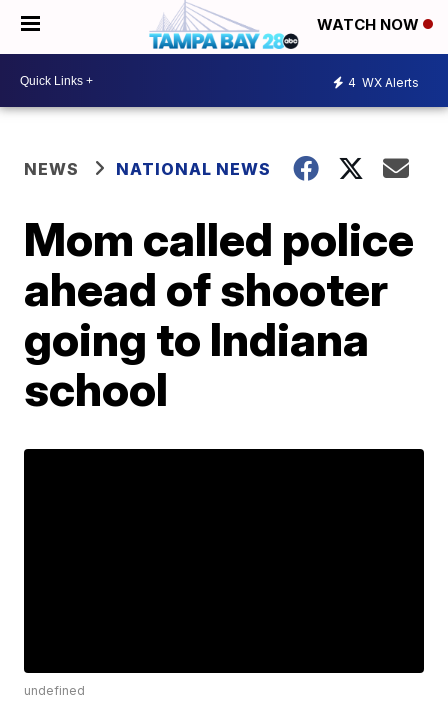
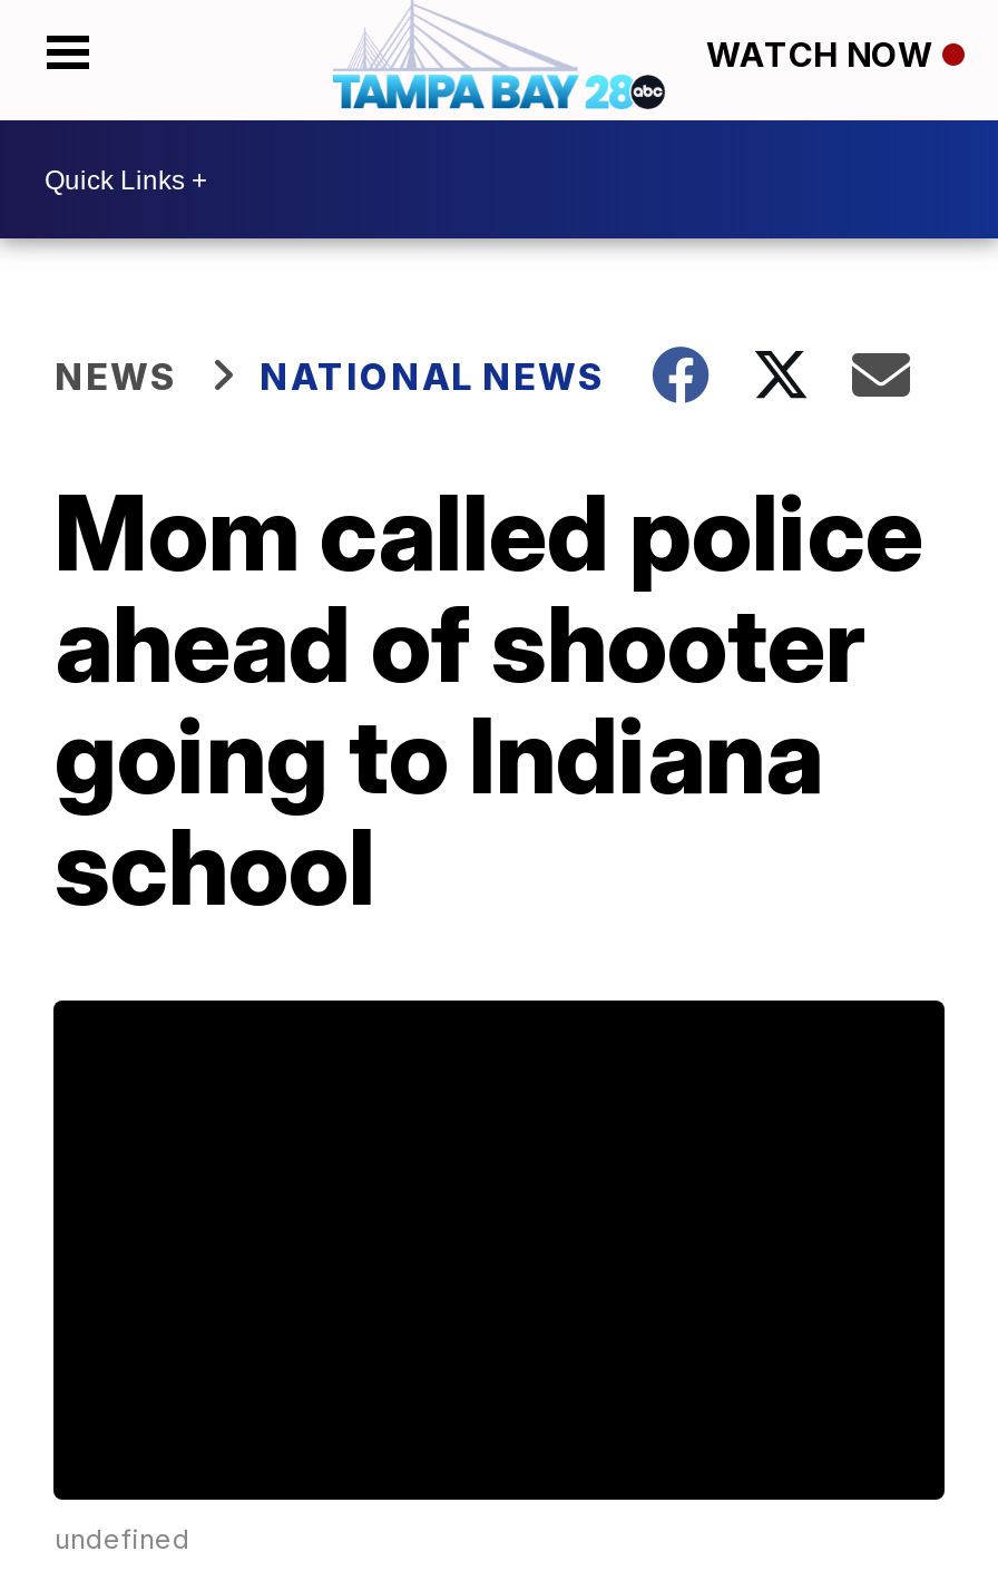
- 4 WX Alerts
